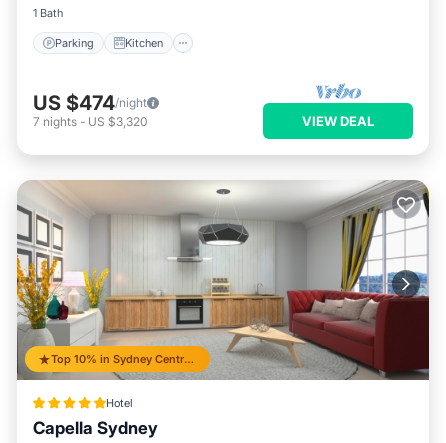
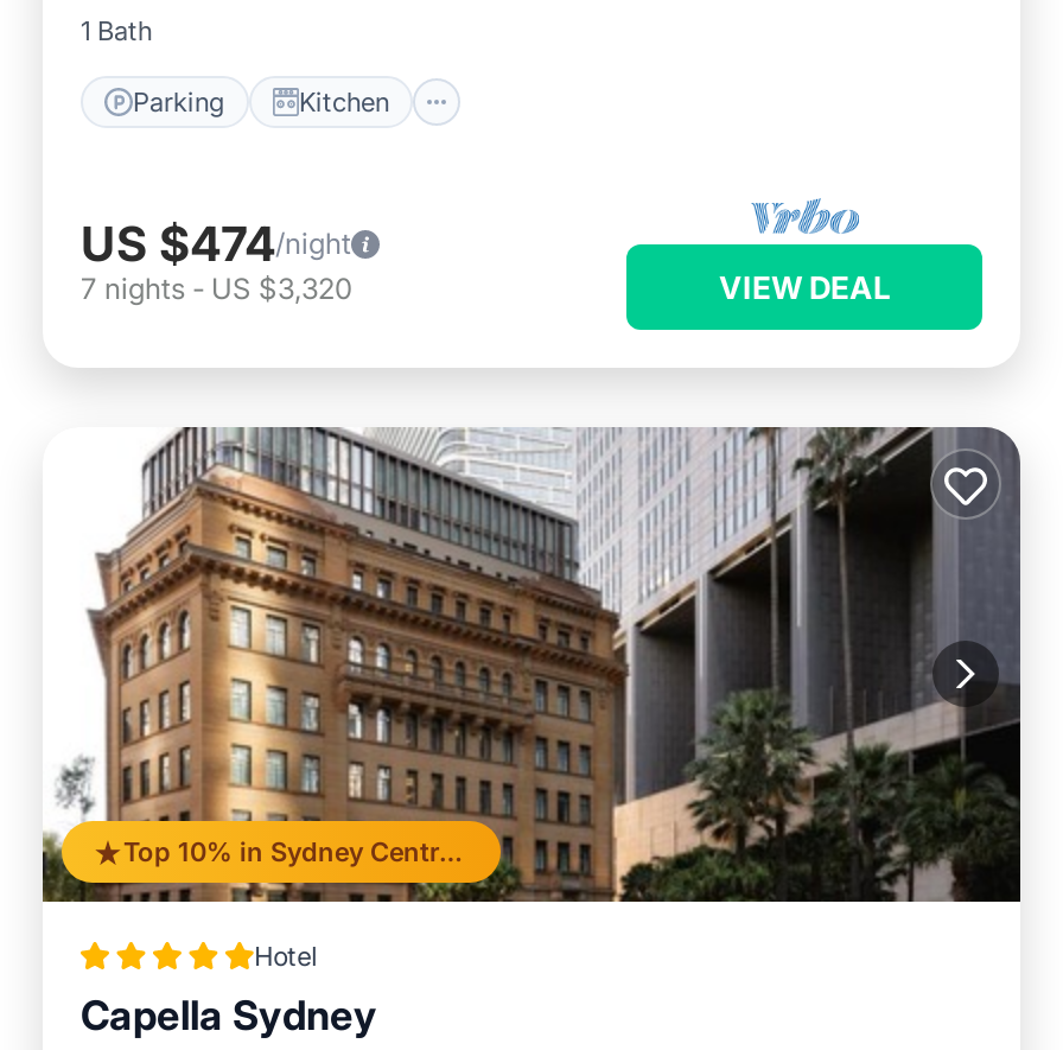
- [image]
+ [image]
